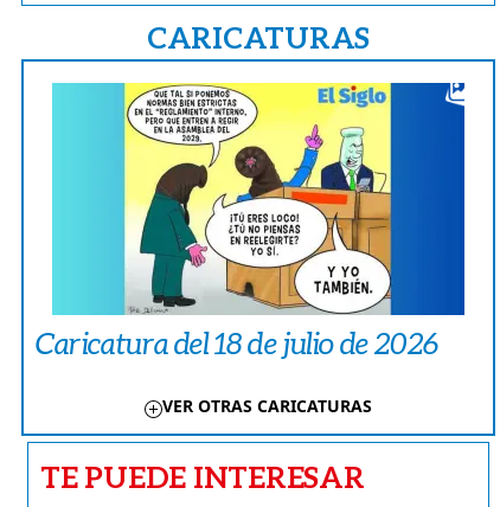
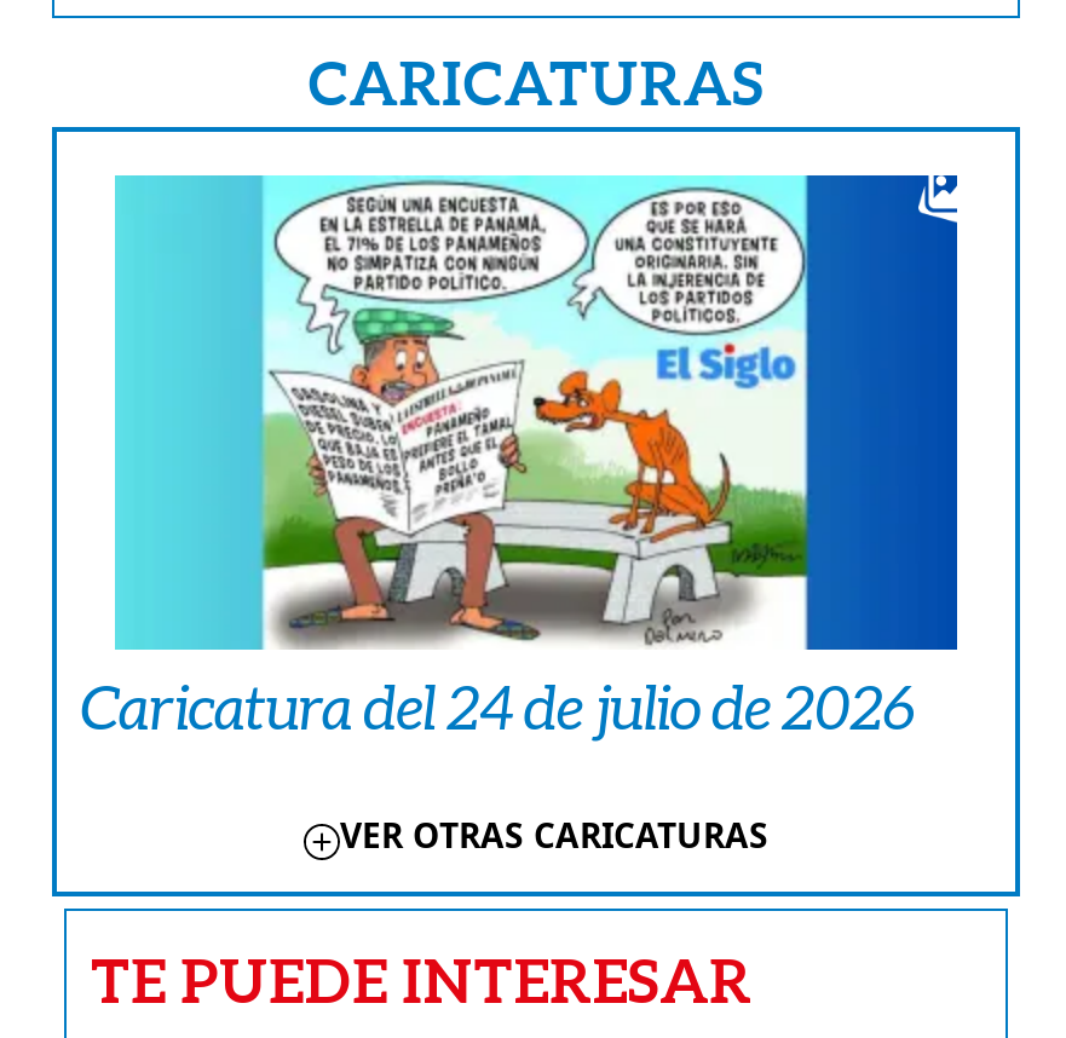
- [image]
- Caricatura del 18 de julio de 2026
+ [image]
+ Caricatura del 24 de julio de 2026
